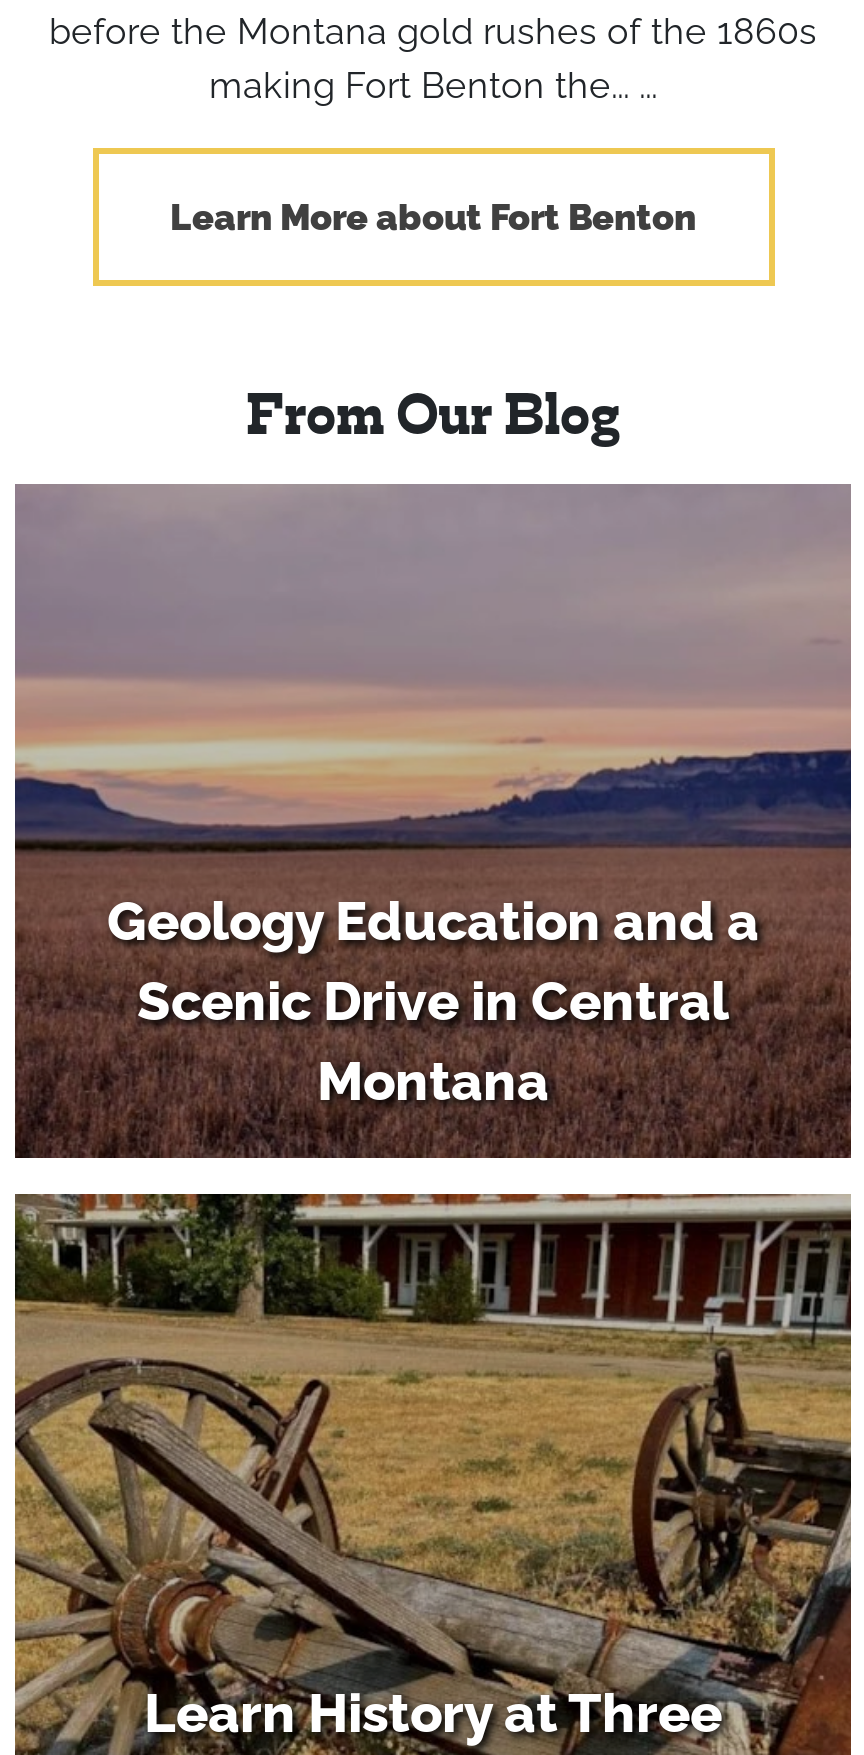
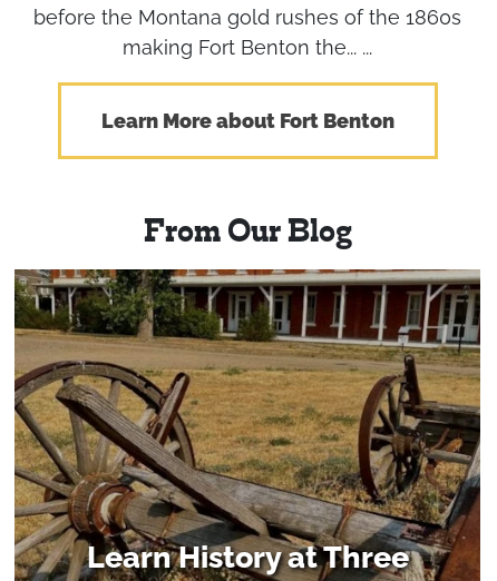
- [image]
- Geology Education and a
- Scenic Drive in Central
- Montana
